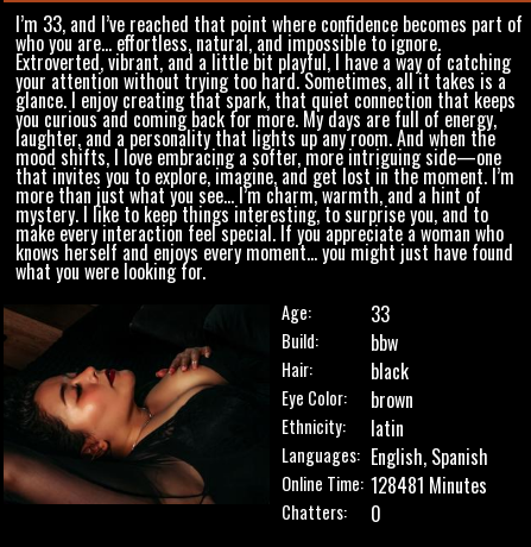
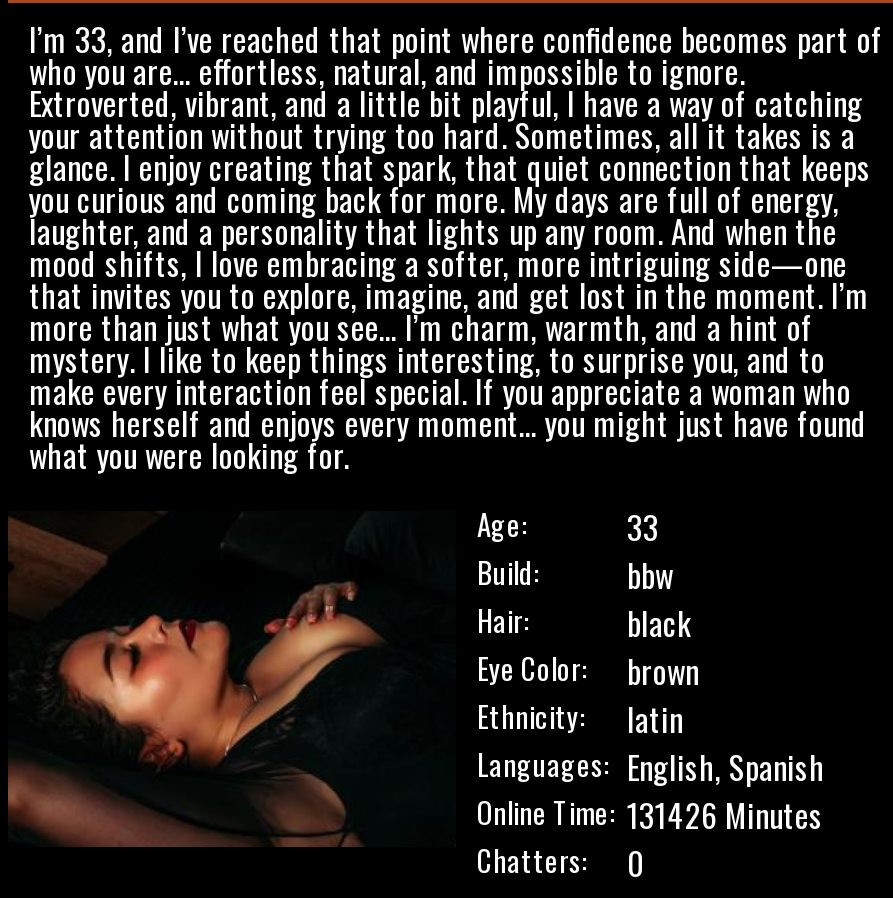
- Online Time: 128481 Minutes
+ Online Time: 131426 Minutes
